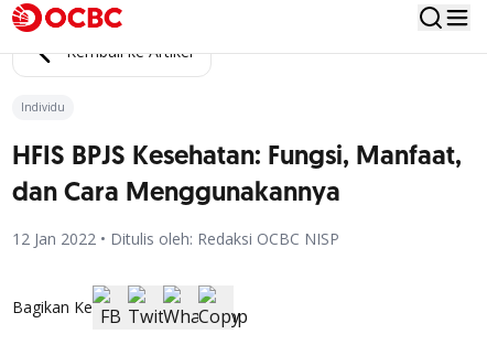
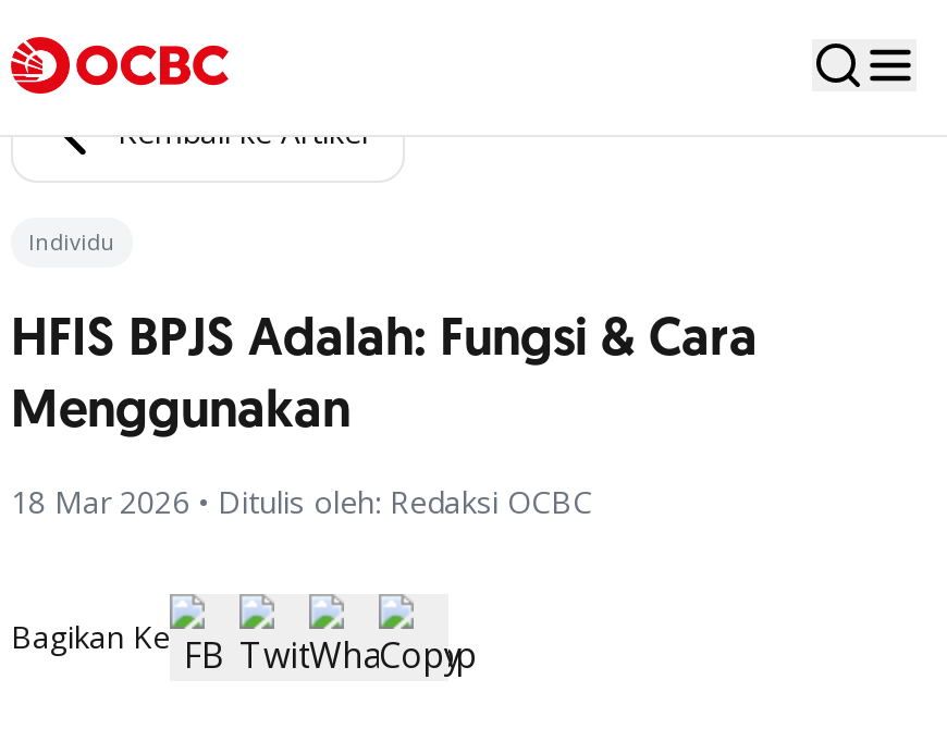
- HFIS BPJS Kesehatan: Fungsi, Manfaat,
- dan Cara Menggunakannya
+ HFIS BPJS Adalah: Fungsi & Cara
+ Menggunakan

- 12 Jan 2022 • Ditulis oleh: Redaksi OCBC NISP
+ 18 Mar 2026 • Ditulis oleh: Redaksi OCBC
